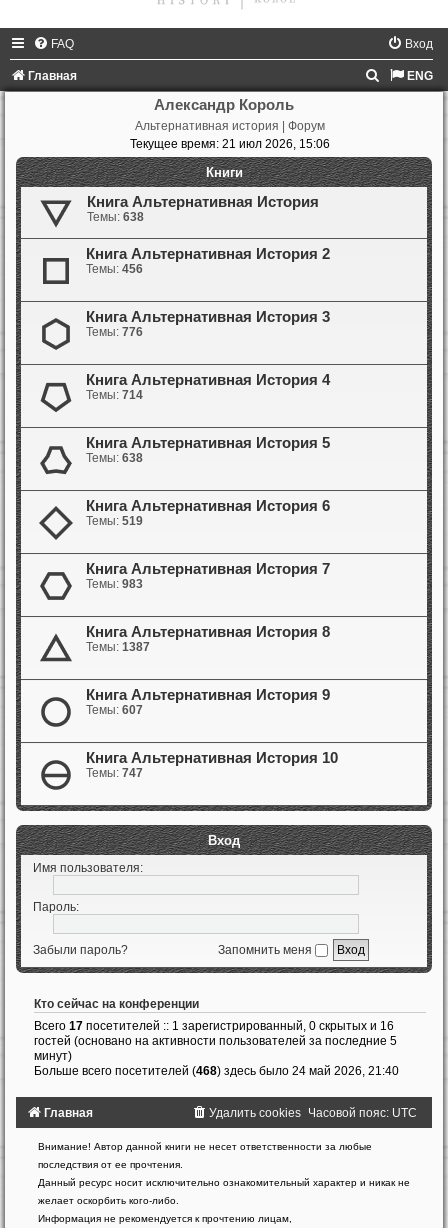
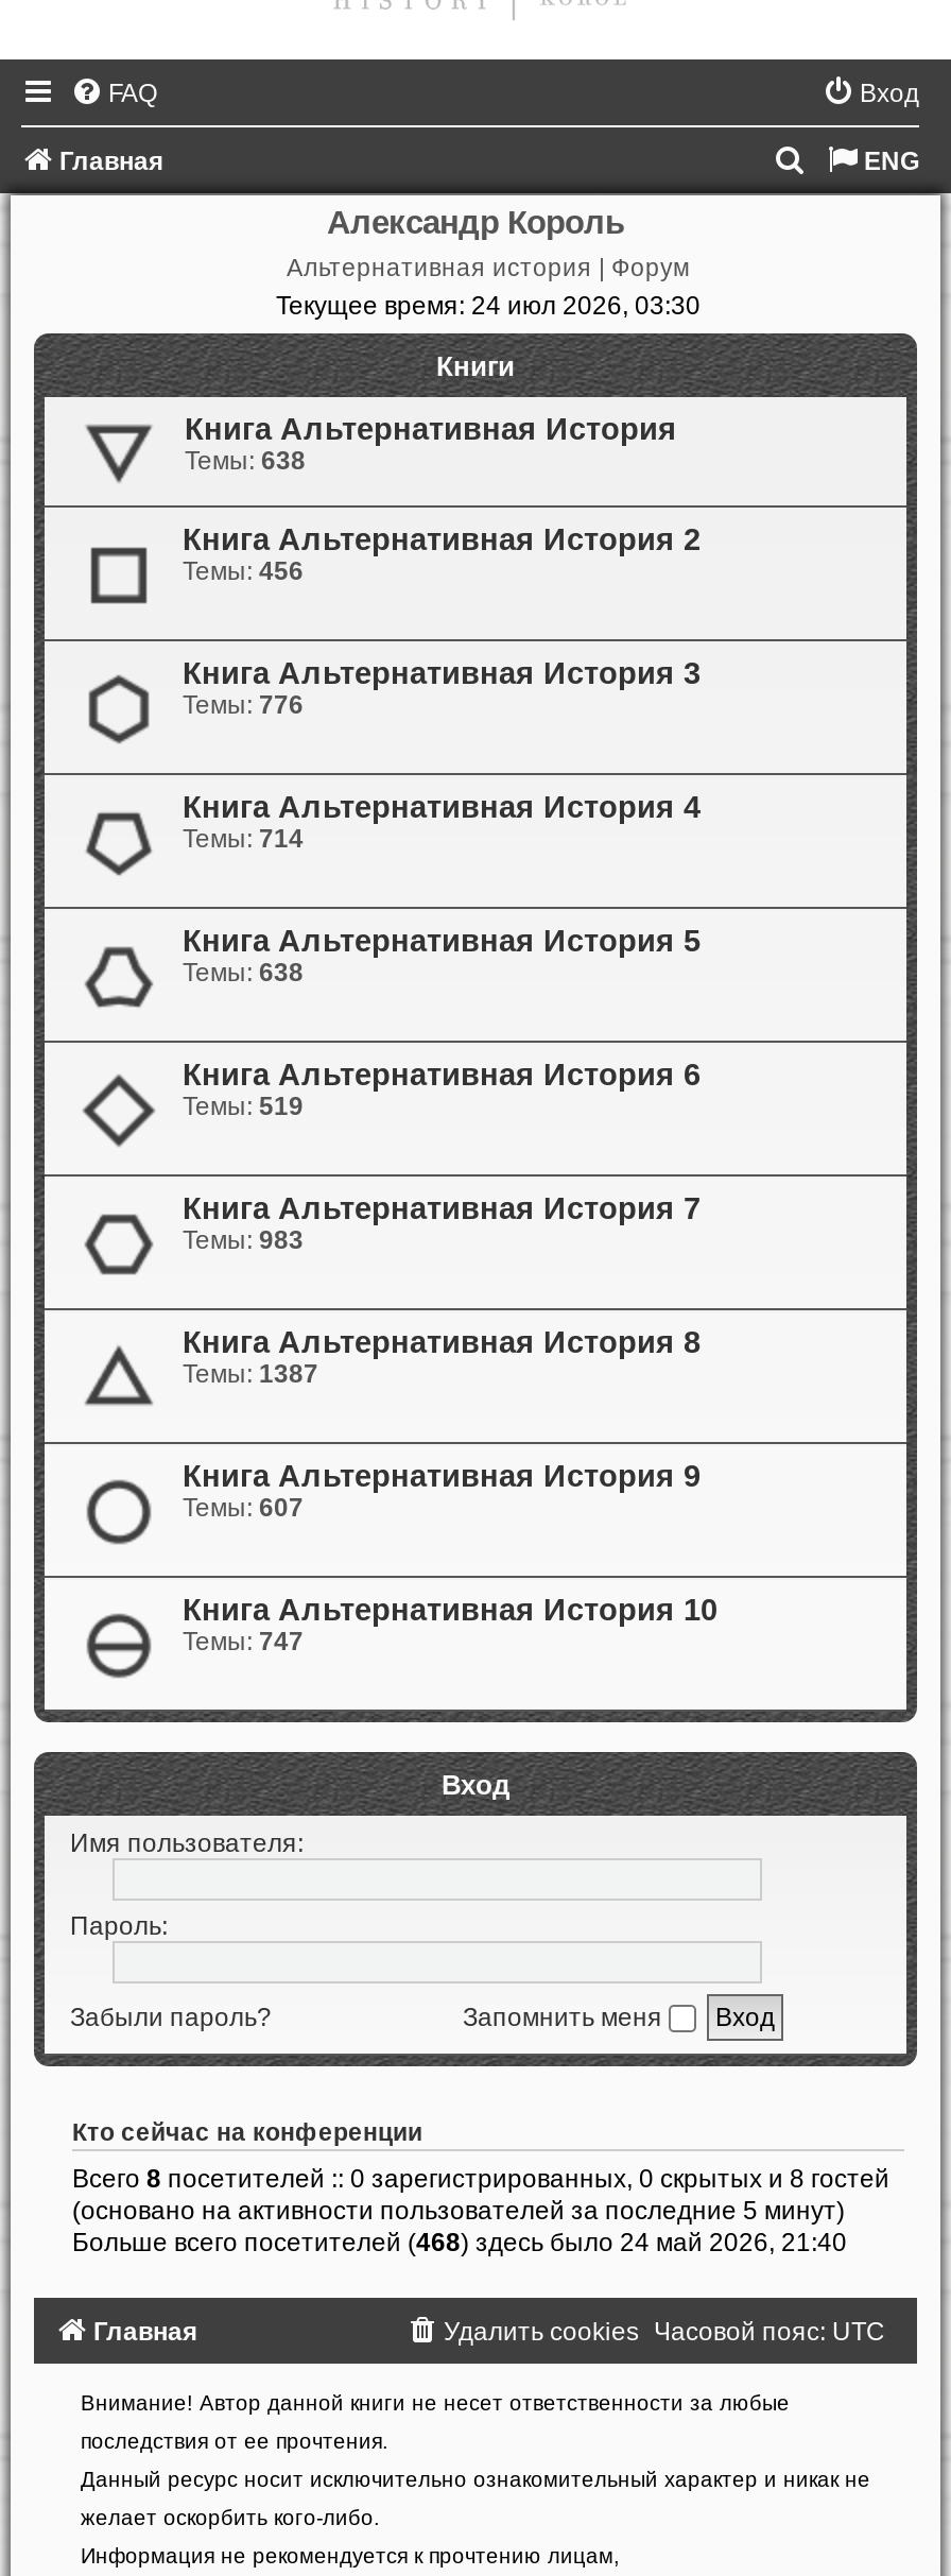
- Текущее время: 21 июл 2026, 15:06
+ Текущее время: 24 июл 2026, 03:30

- Всего 17 посетителей :: 1 зарегистрированный, 0 скрытых и 16
- гостей (основано на активности пользователей за последние 5
- минут)
+ Всего 8 посетителей :: 0 зарегистрированных, 0 скрытых и 8 гостей
+ (основано на активности пользователей за последние 5 минут)
